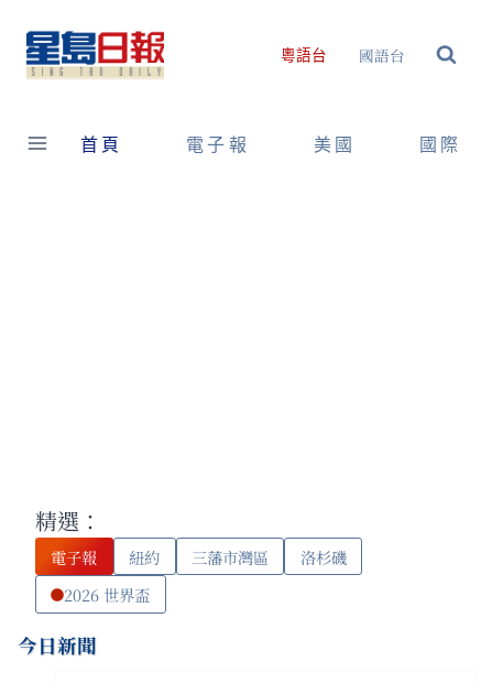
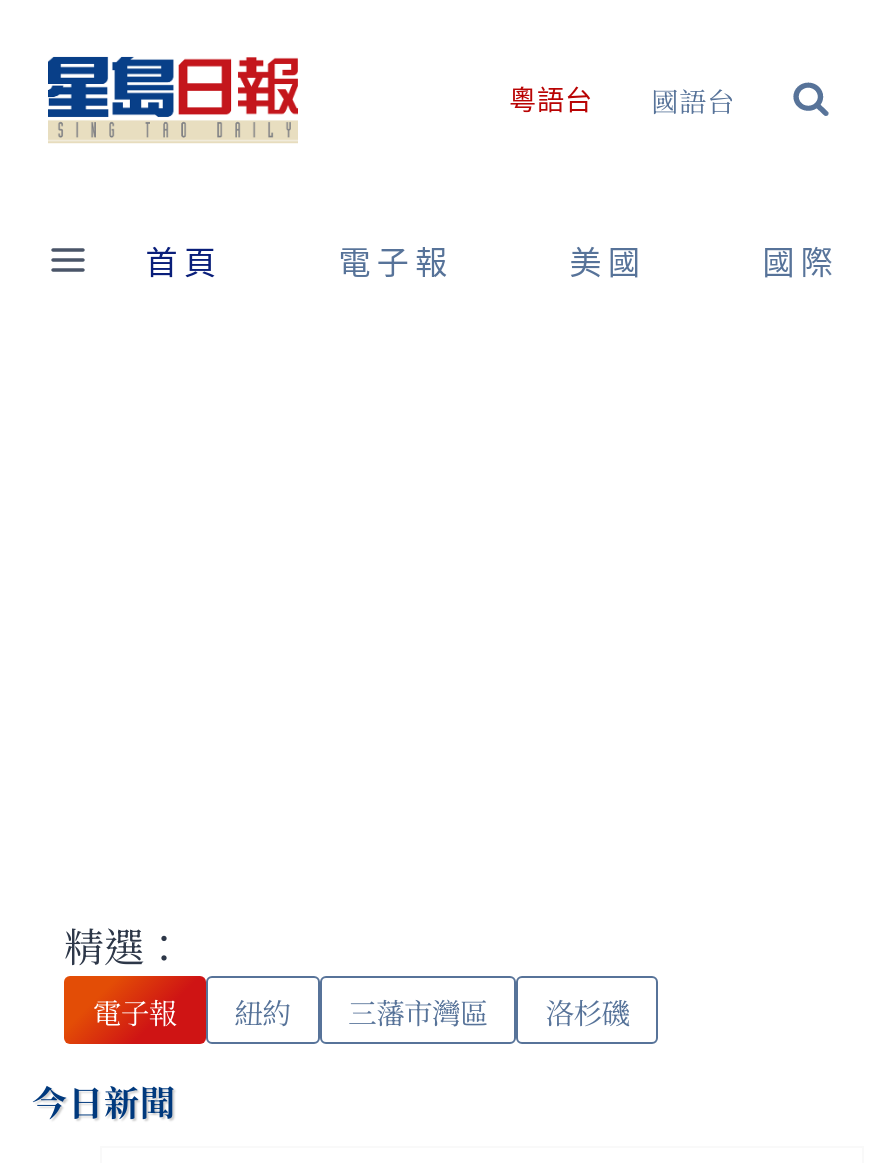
- 2026 世界盃
